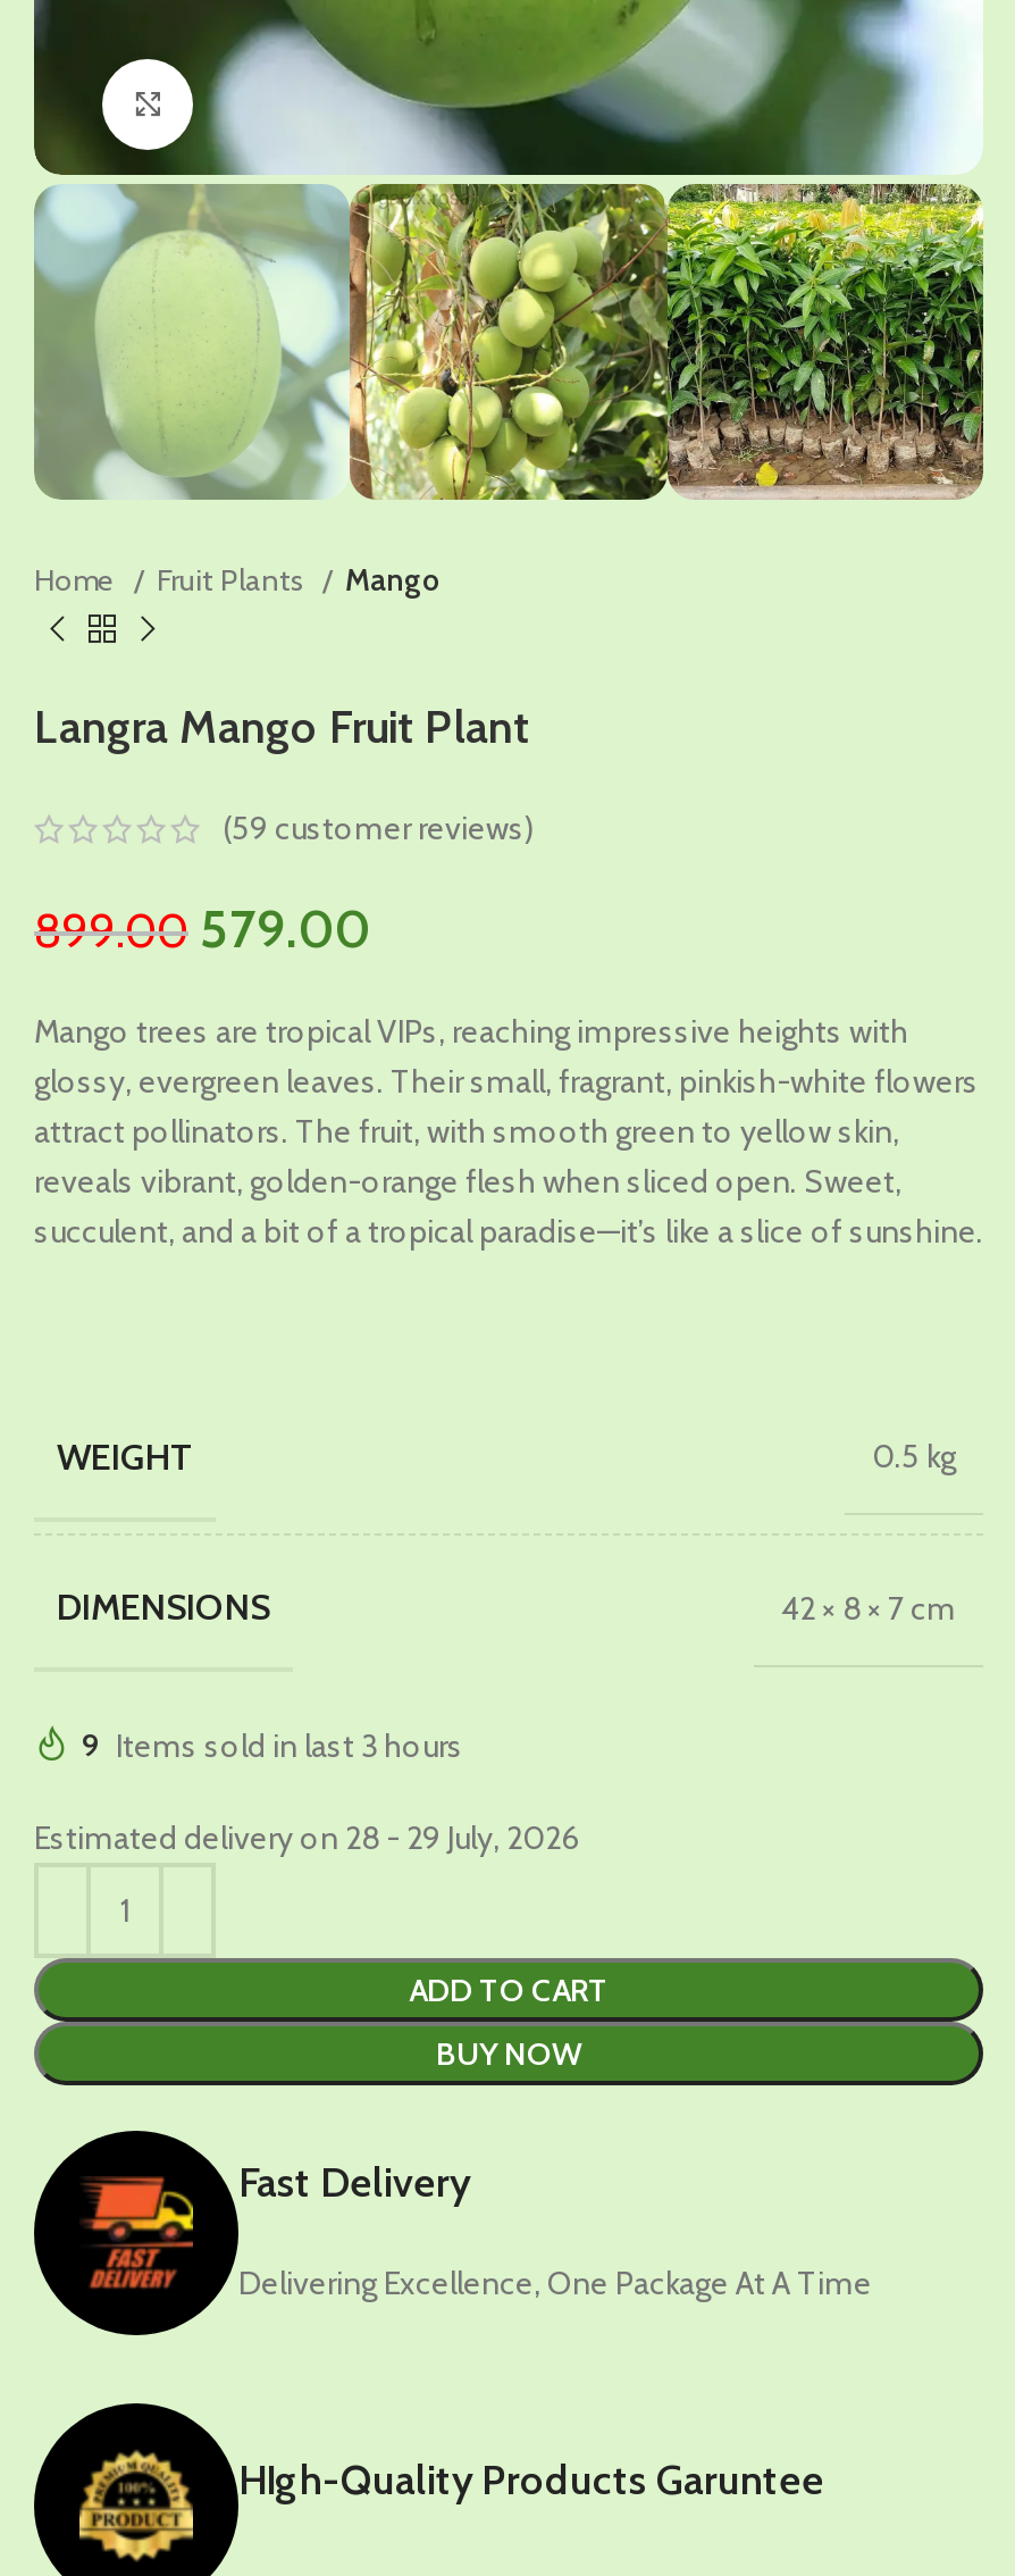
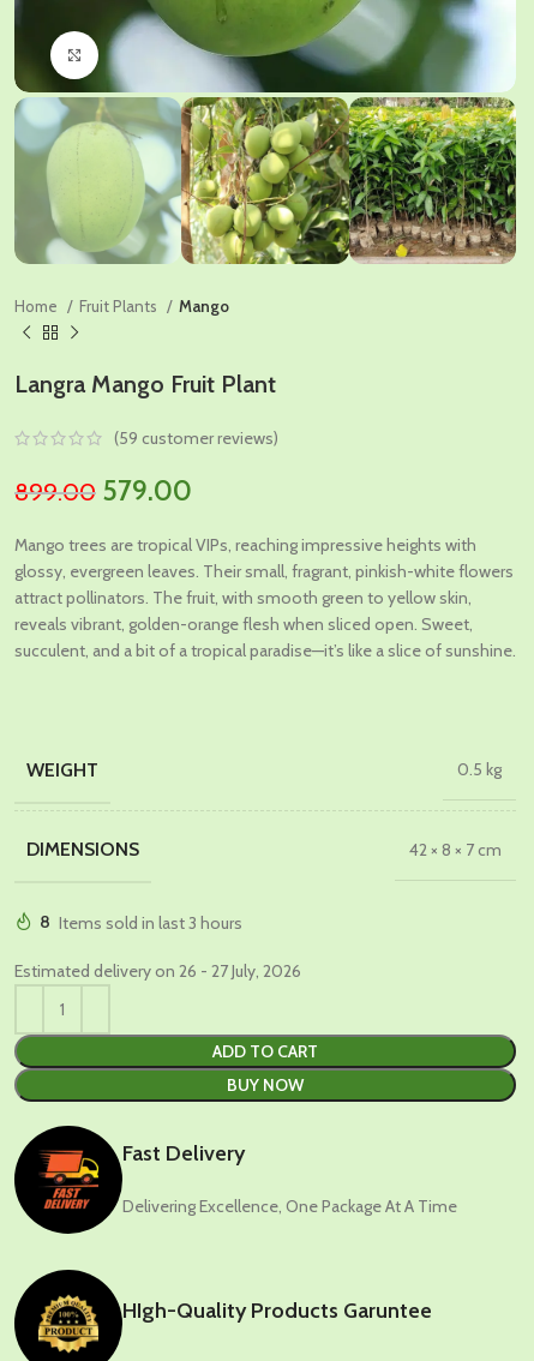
- 9 Items sold in last 3 hours
+ 8 Items sold in last 3 hours

- Estimated delivery on 28 - 29 July, 2026
+ Estimated delivery on 26 - 27 July, 2026
